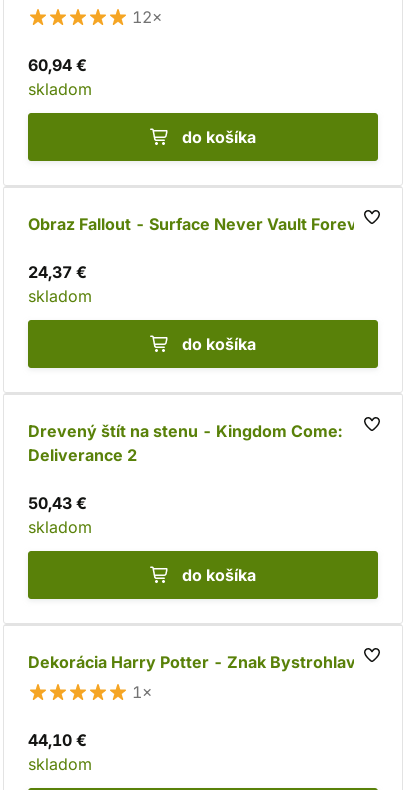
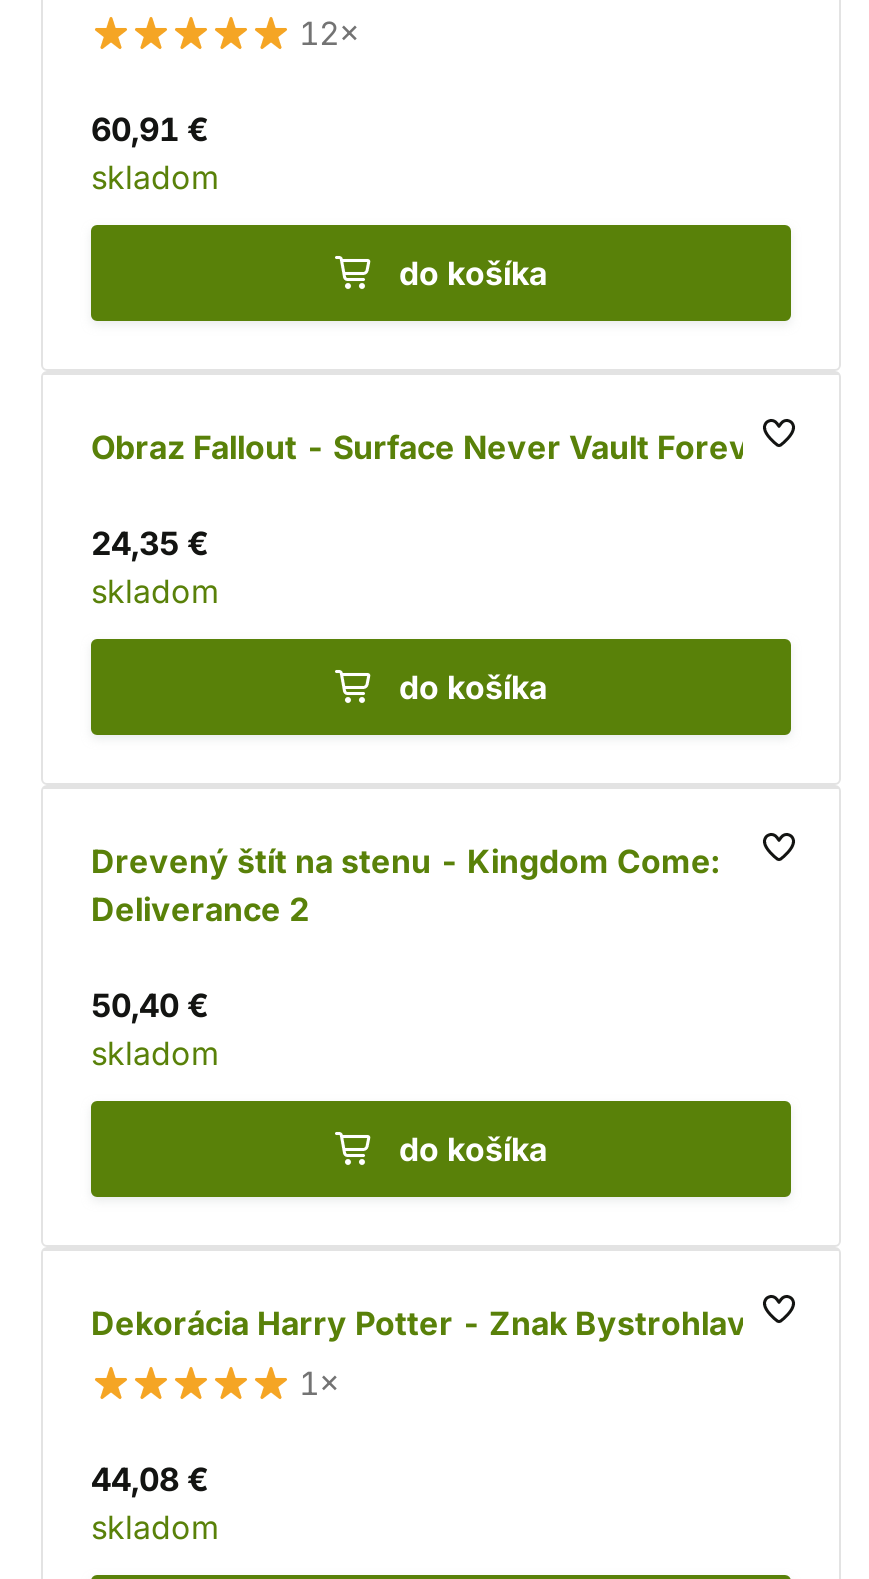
- 60,94 €
+ 60,91 €

- 24,37 €
+ 24,35 €

- 50,43 €
+ 50,40 €

- 44,10 €
+ 44,08 €
